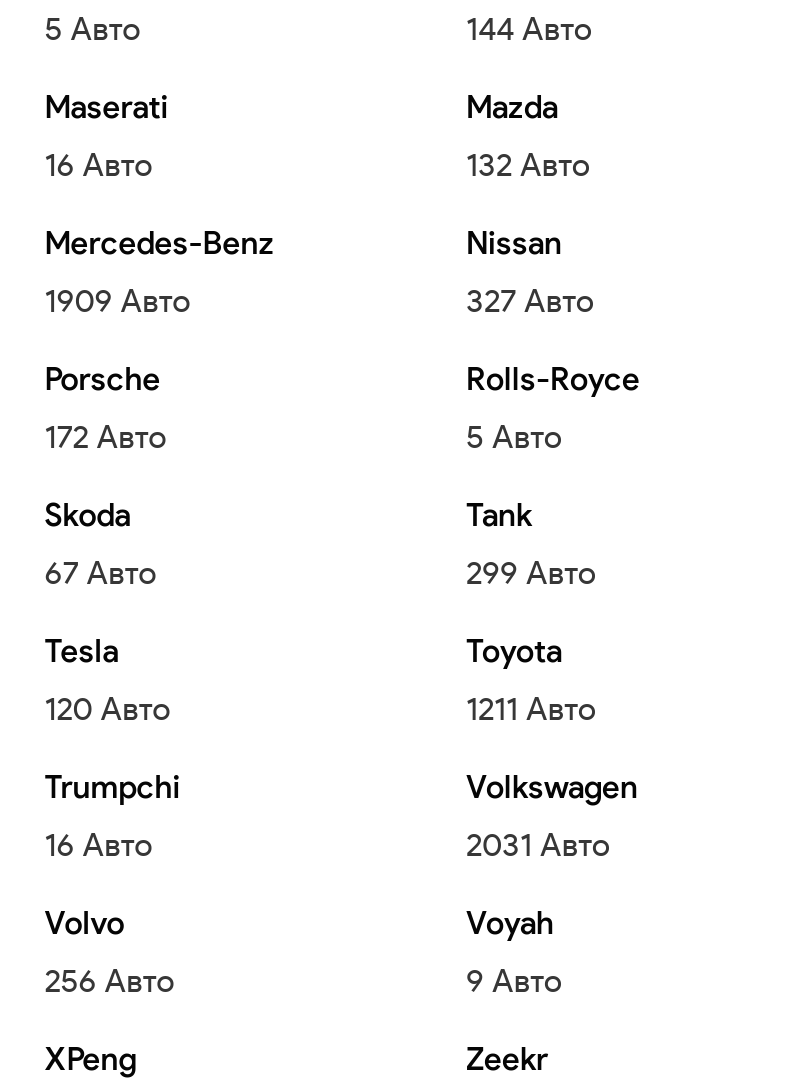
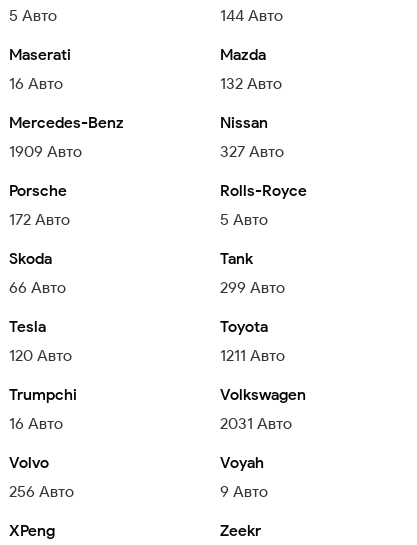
- 67 Авто
+ 66 Авто
